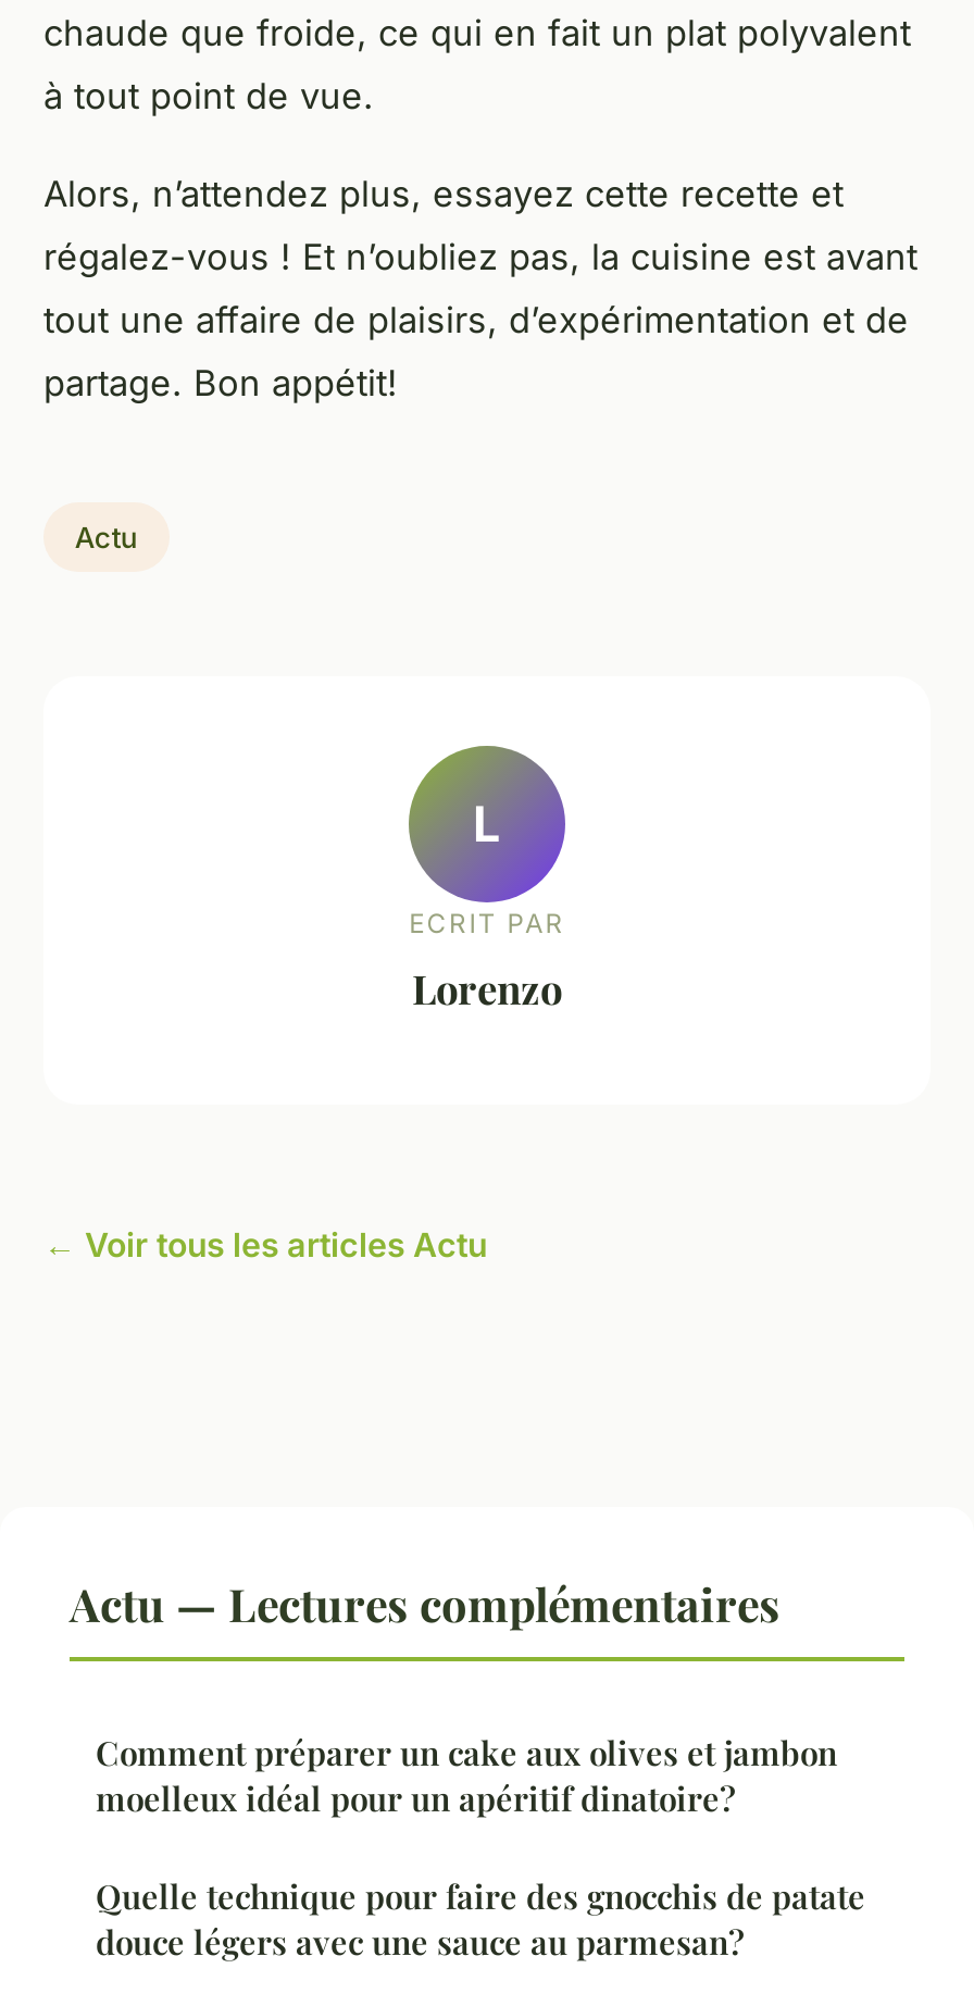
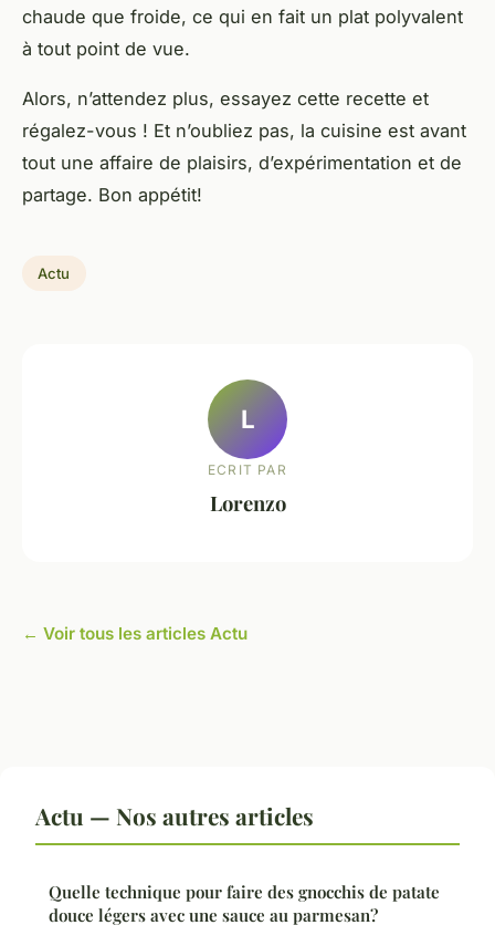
- Actu — Lectures complémentaires
- Comment préparer un cake aux olives et jambon
- moelleux idéal pour un apéritif dinatoire?
+ Actu — Nos autres articles
